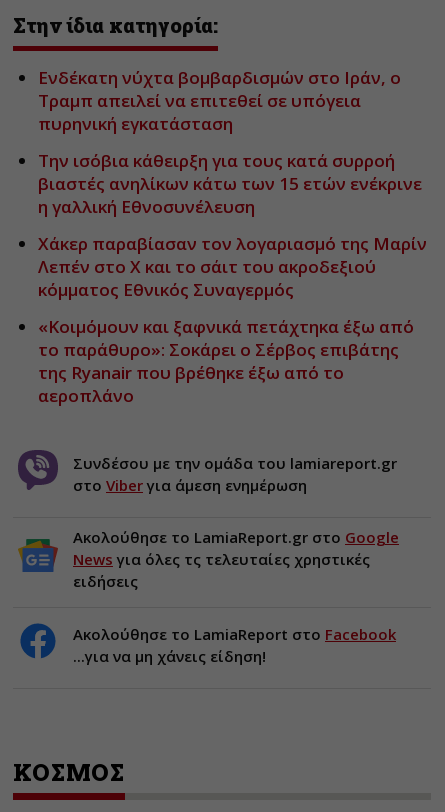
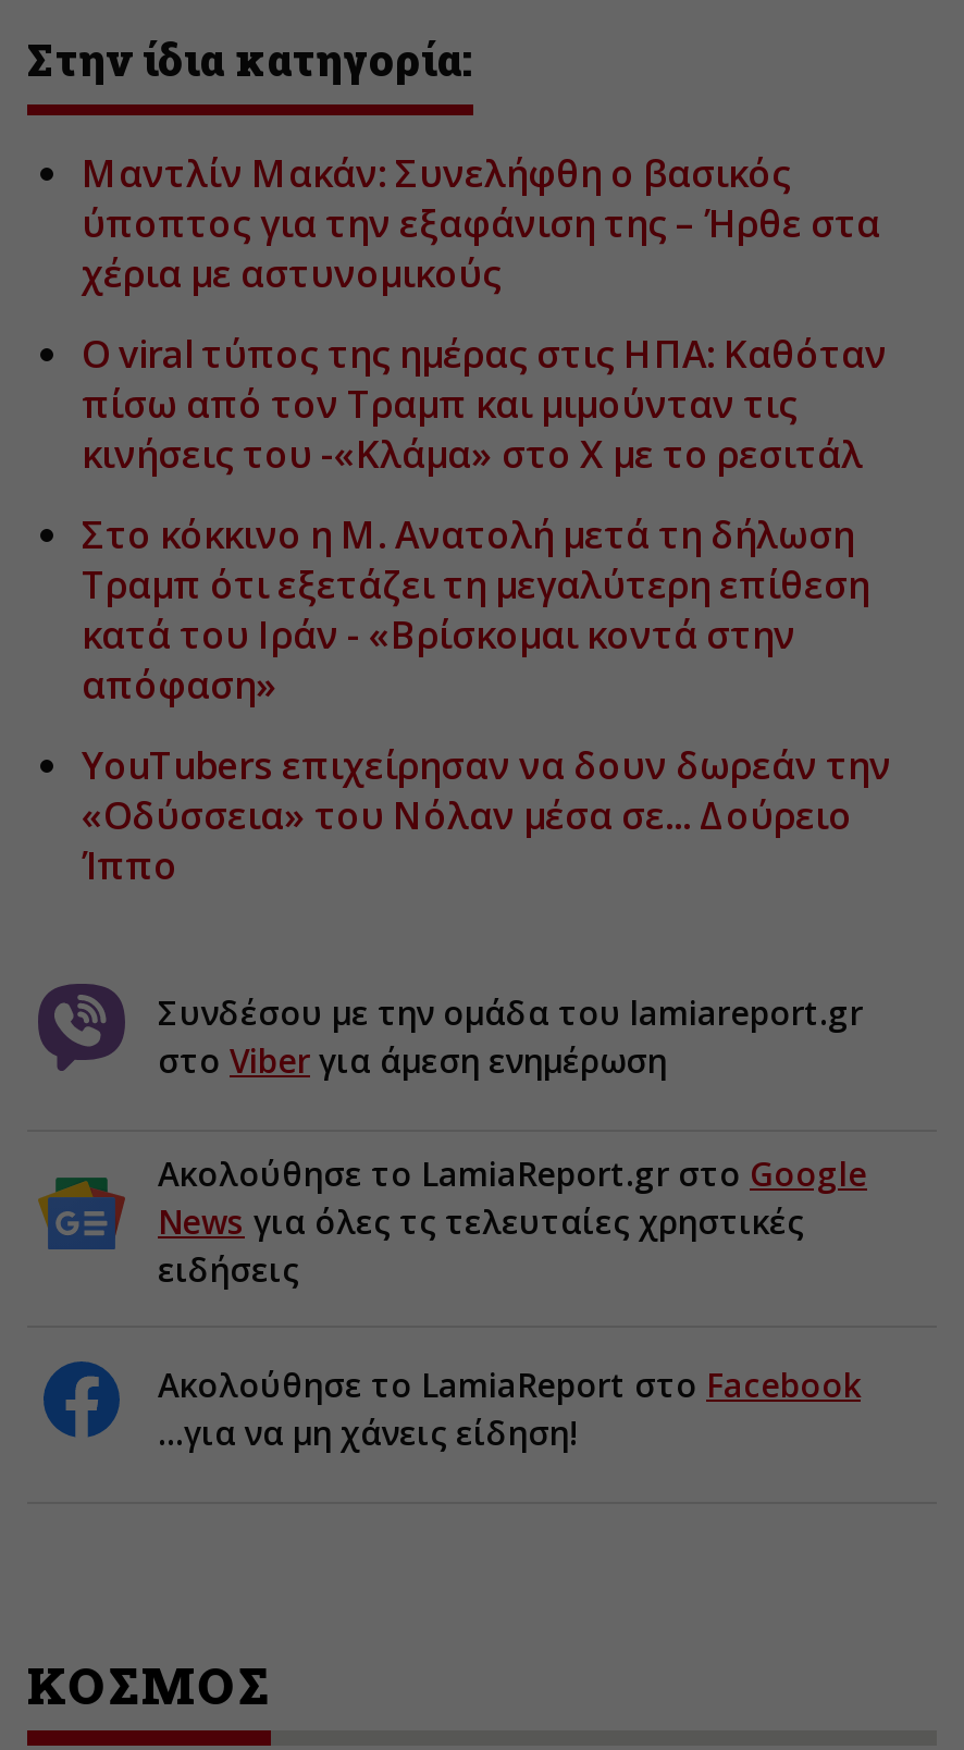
- Ενδέκατη νύχτα βομβαρδισμών στο Ιράν, ο
- Τραμπ απειλεί να επιτεθεί σε υπόγεια
- πυρηνική εγκατάσταση
+ Μαντλίν Μακάν: Συνελήφθη ο βασικός
+ ύποπτος για την εξαφάνιση της – Ήρθε στα
+ χέρια με αστυνομικούς

- Την ισόβια κάθειρξη για τους κατά συρροή
- βιαστές ανηλίκων κάτω των 15 ετών ενέκρινε
- η γαλλική Εθνοσυνέλευση
+ O viral τύπος της ημέρας στις ΗΠΑ: Καθόταν
+ πίσω από τον Τραμπ και μιμούνταν τις
+ κινήσεις του -«Κλάμα» στο Χ με το ρεσιτάλ

- Χάκερ παραβίασαν τον λογαριασμό της Μαρίν
- Λεπέν στο X και το σάιτ του ακροδεξιού
- κόμματος Εθνικός Συναγερμός
+ Στο κόκκινο η Μ. Ανατολή μετά τη δήλωση
+ Τραμπ ότι εξετάζει τη μεγαλύτερη επίθεση
+ κατά του Ιράν - «Βρίσκομαι κοντά στην
+ απόφαση»

- «Κοιμόμουν και ξαφνικά πετάχτηκα έξω από
- το παράθυρο»: Σοκάρει ο Σέρβος επιβάτης
- της Ryanair που βρέθηκε έξω από το
- αεροπλάνο
+ YouTubers επιχείρησαν να δουν δωρεάν την
+ «Οδύσσεια» του Νόλαν μέσα σε... Δούρειο
+ Ίππο
